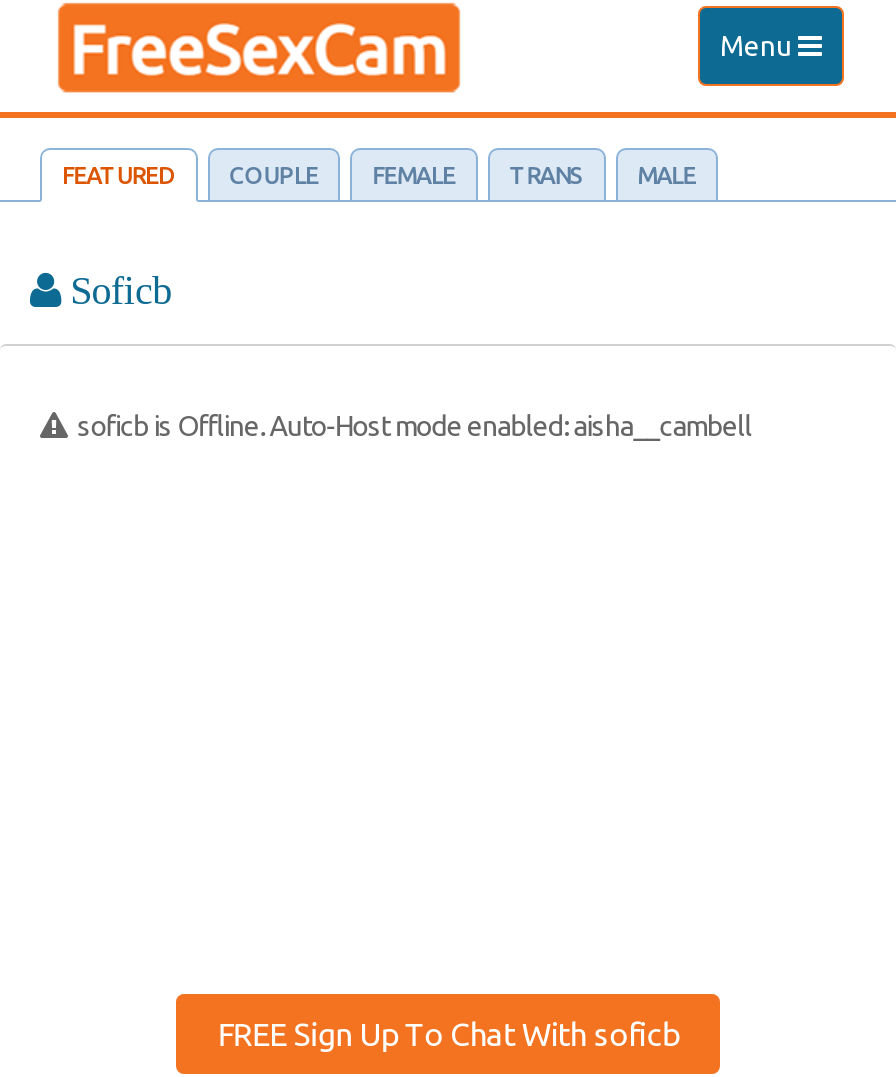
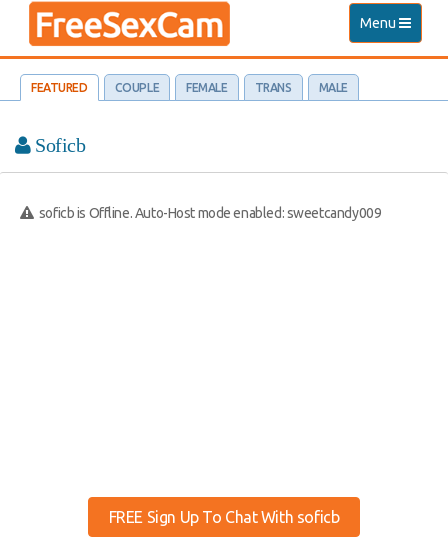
- soficb is Offline. Auto-Host mode enabled: aisha__cambell
+ soficb is Offline. Auto-Host mode enabled: sweetcandy009
